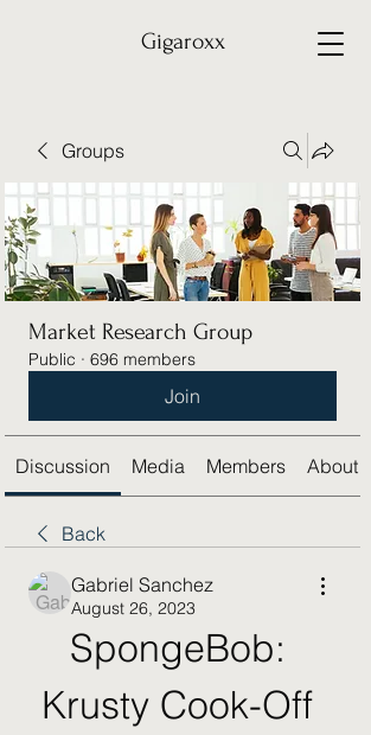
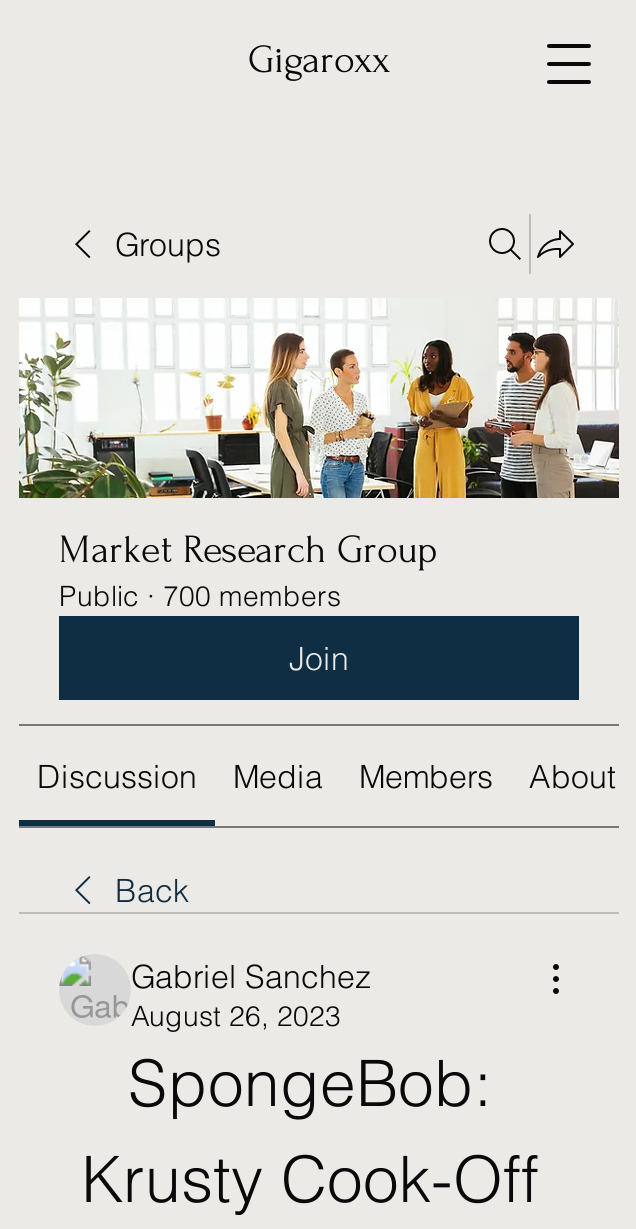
- Public · 696 members
+ Public · 700 members
